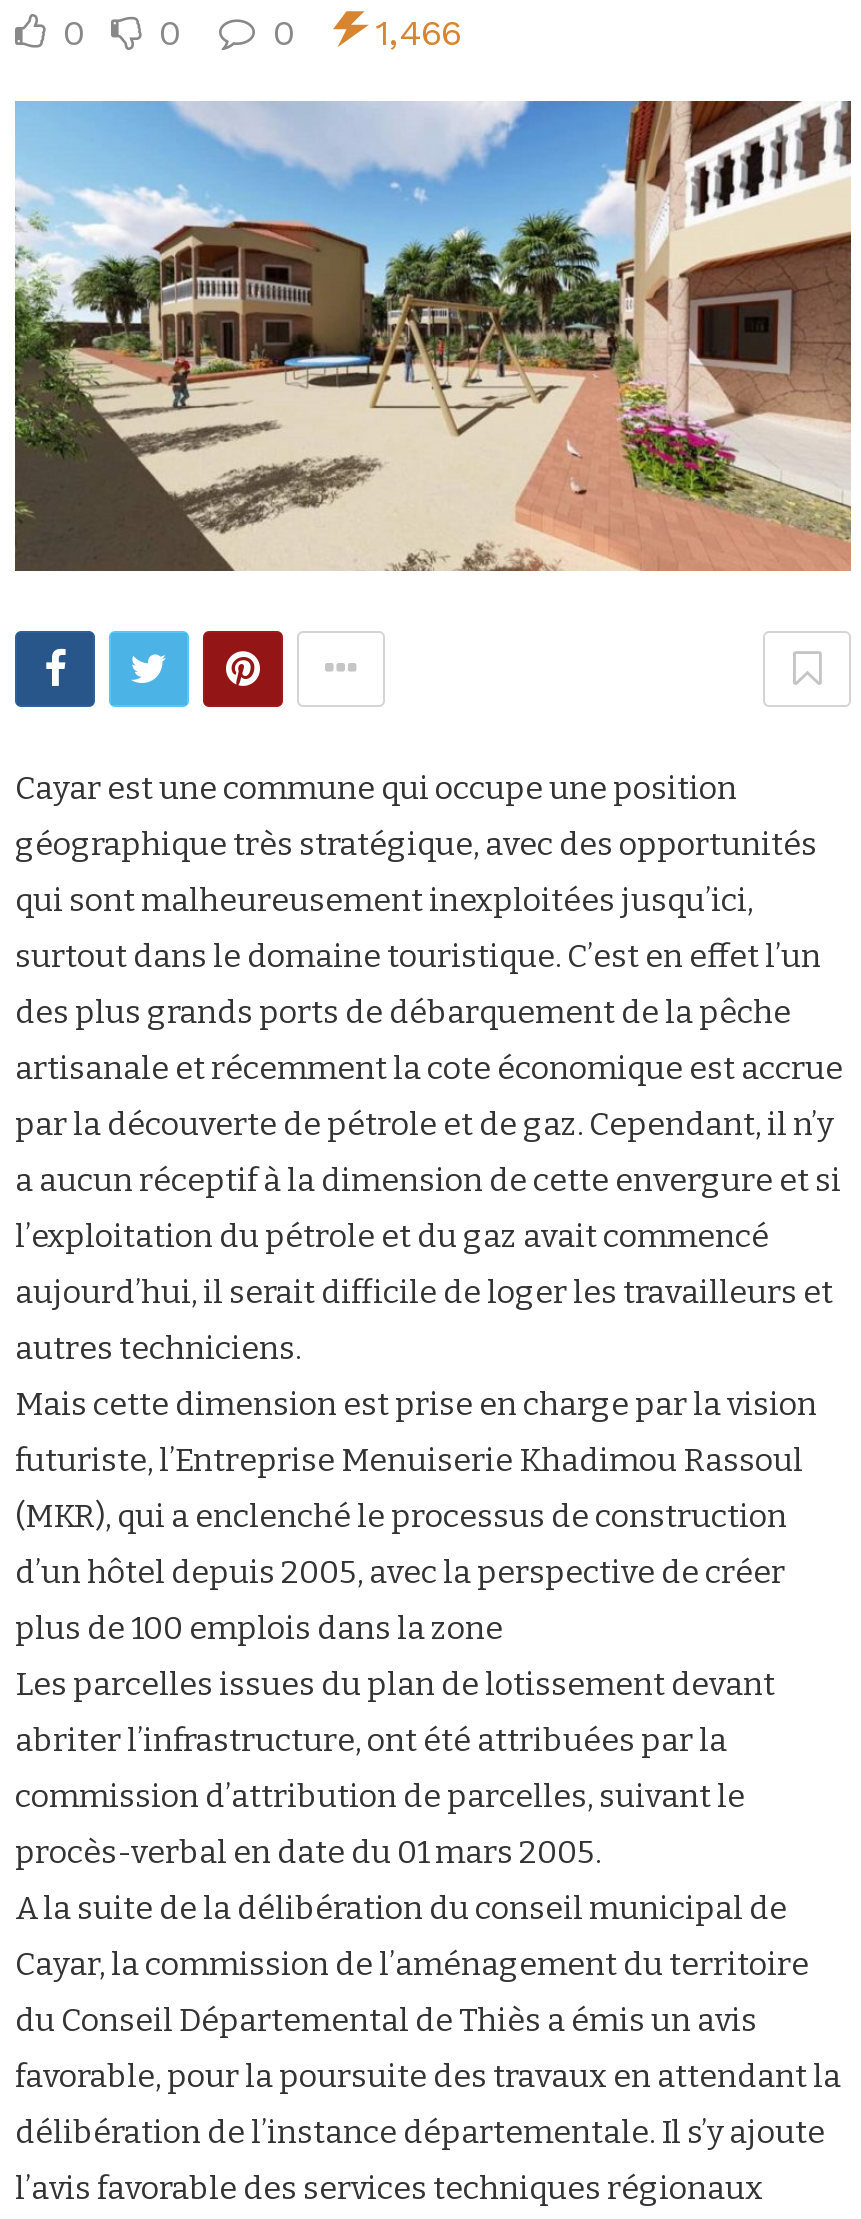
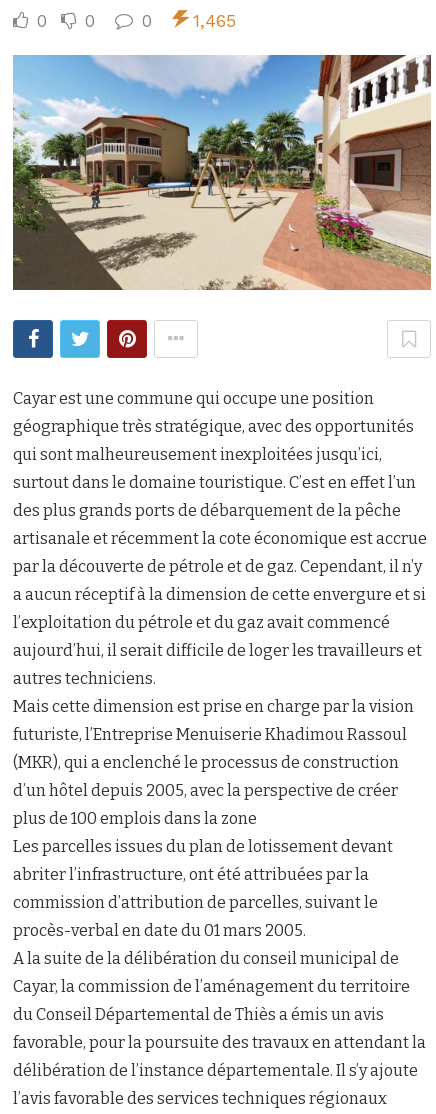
- 1,466
+ 1,465
